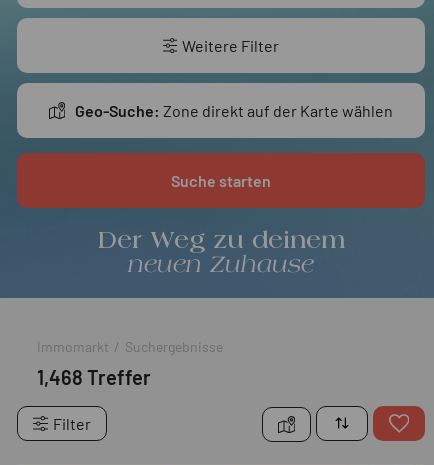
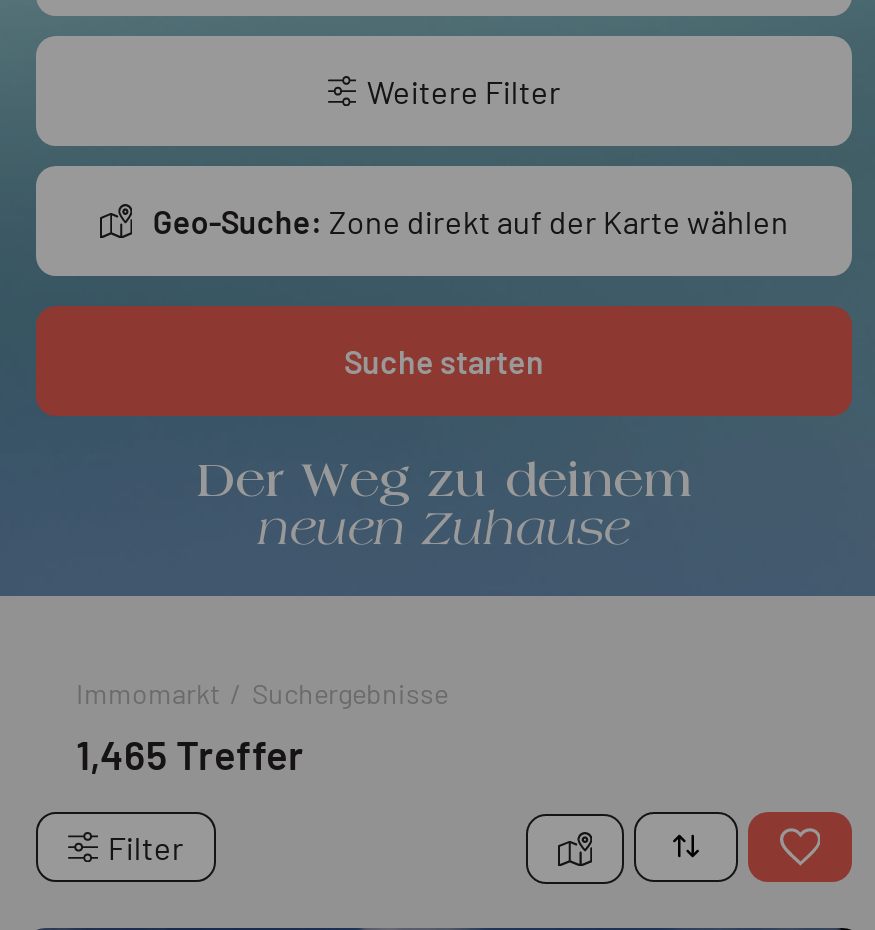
- 1,468 Treffer
+ 1,465 Treffer
